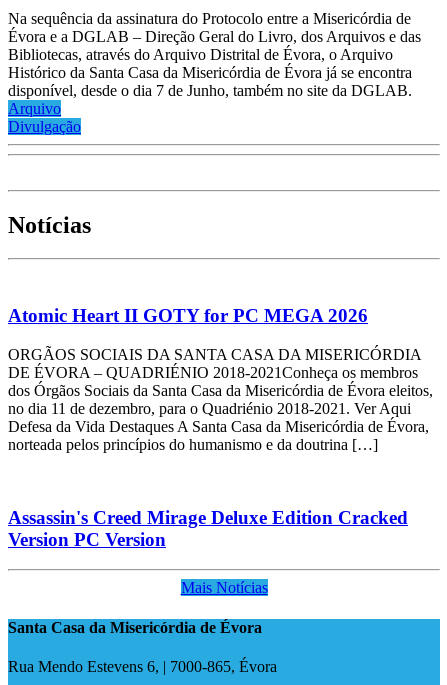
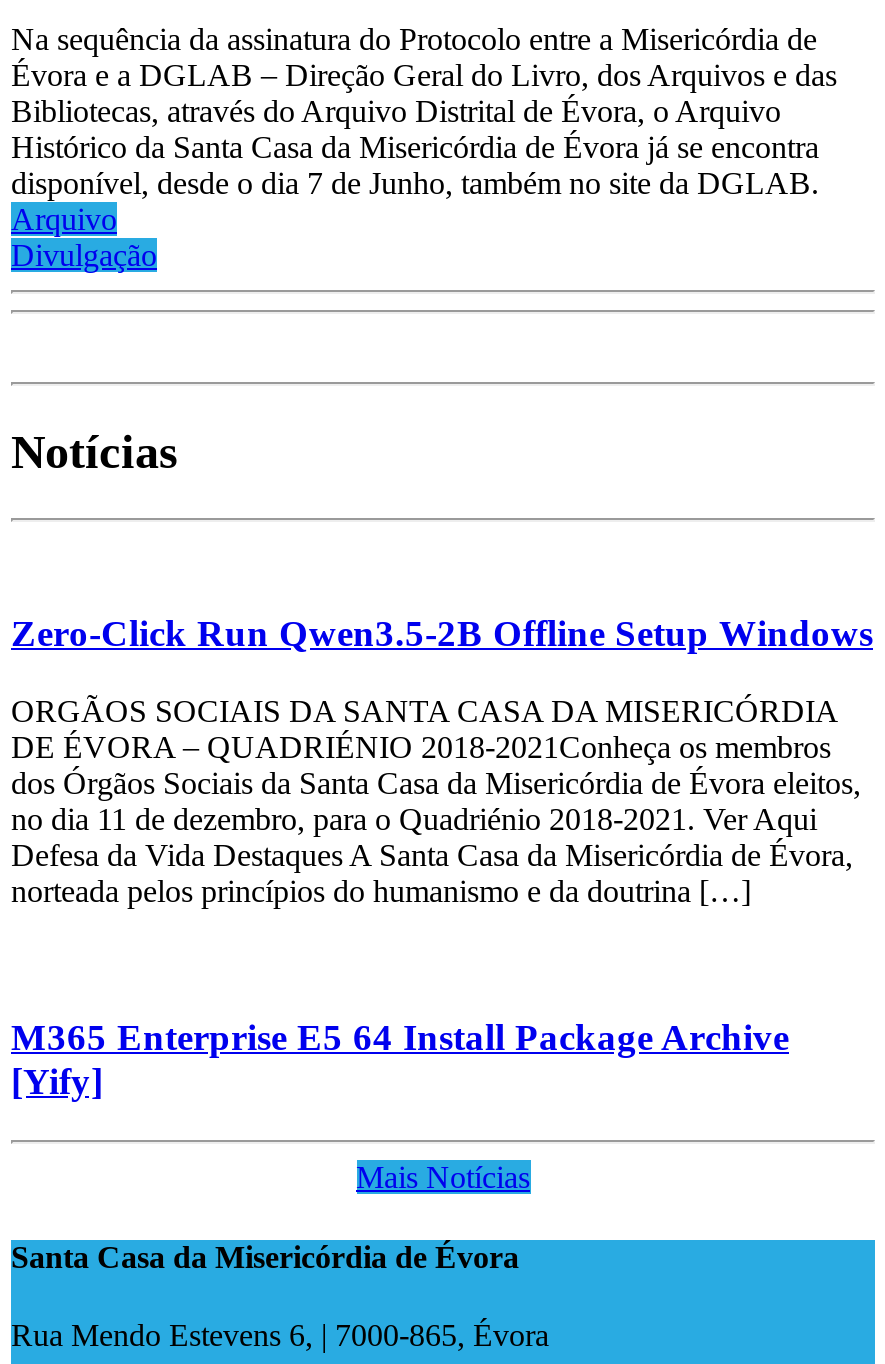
- Atomic Heart II GOTY for PC MEGA 2026
+ Zero-Click Run Qwen3.5-2B Offline Setup Windows

- Assassin's Creed Mirage Deluxe Edition Cracked
- Version PC Version
+ M365 Enterprise E5 64 Install Package Archive
+ [Yify]
